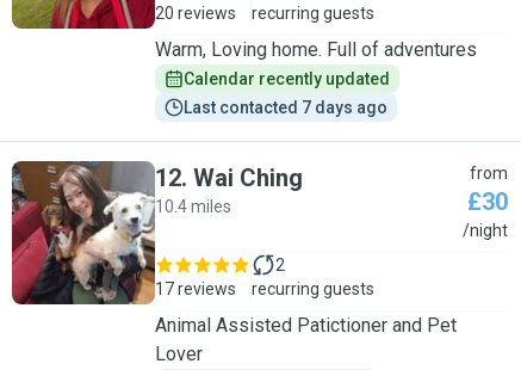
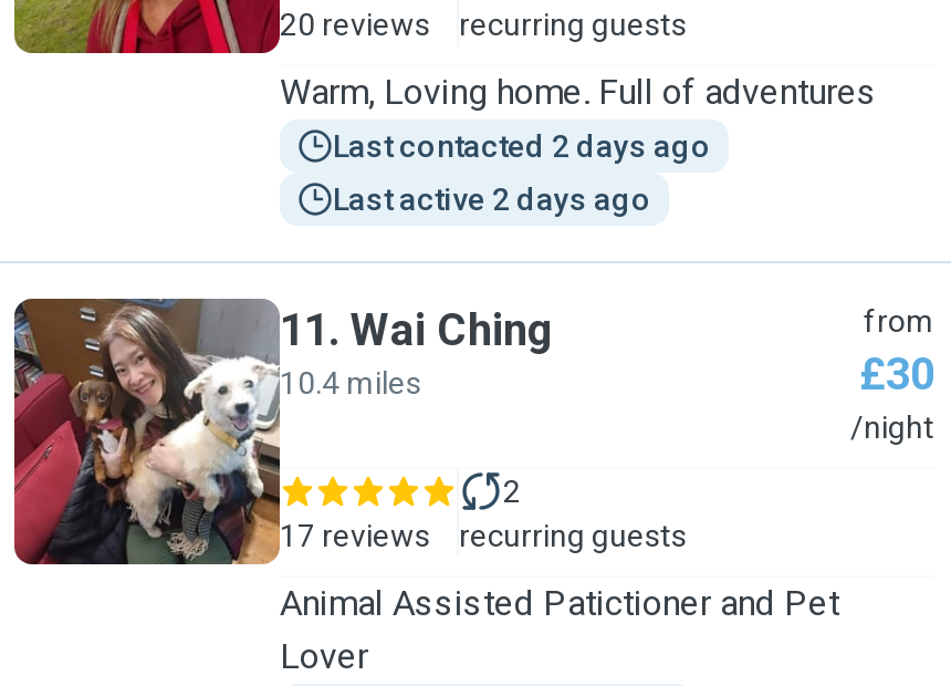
- Calendar recently updated
+ Last contacted 2 days ago

- Last contacted 7 days ago
+ Last active 2 days ago

- 12. Wai Ching
+ 11. Wai Ching
